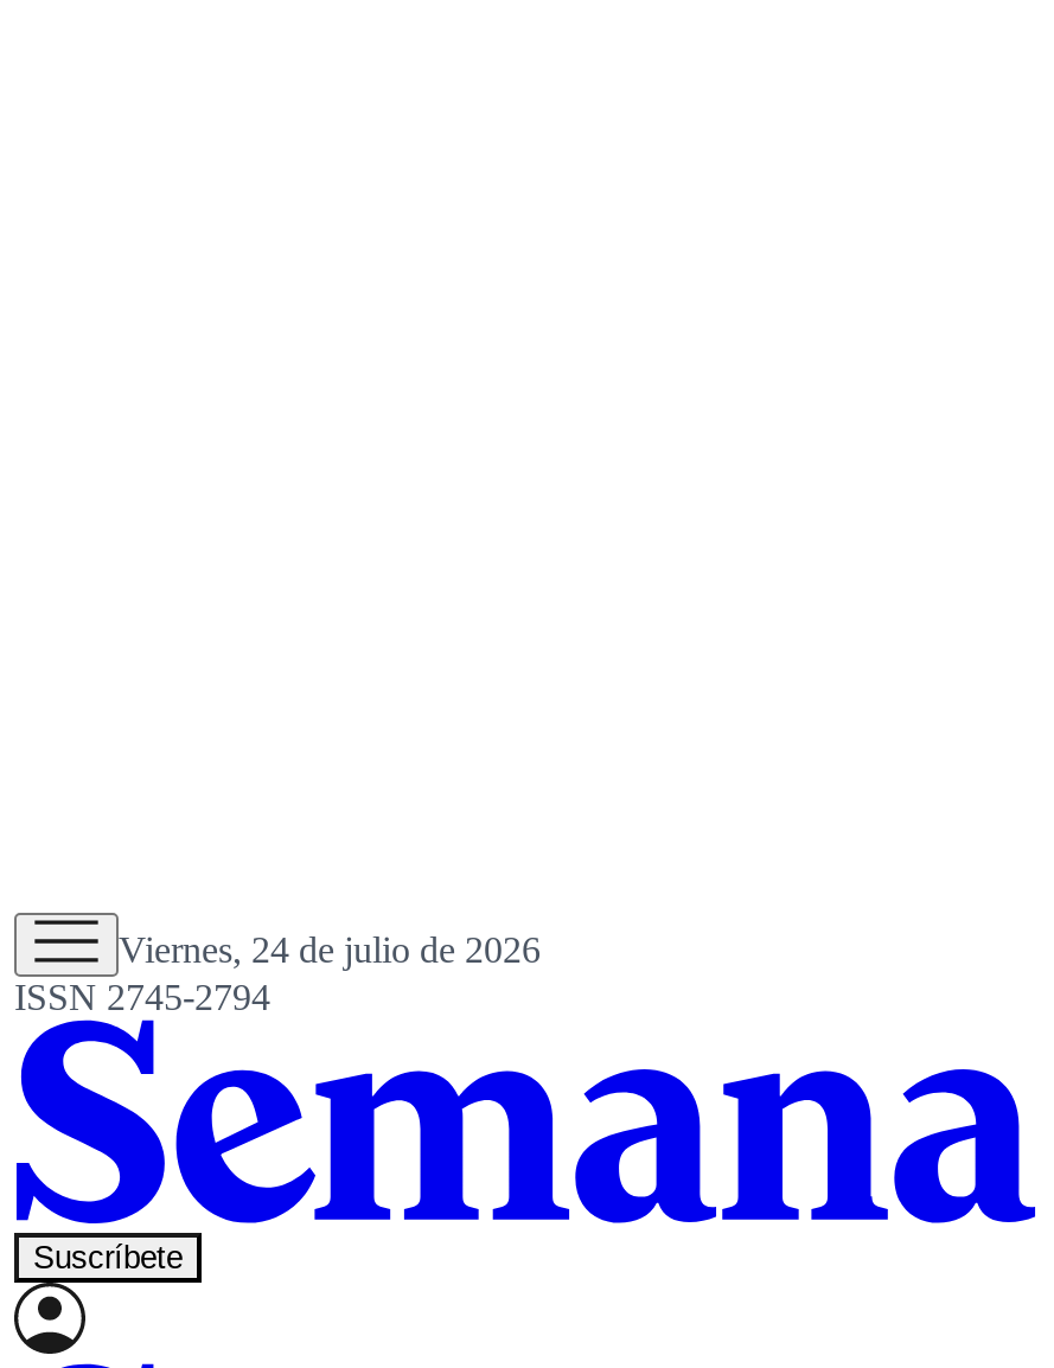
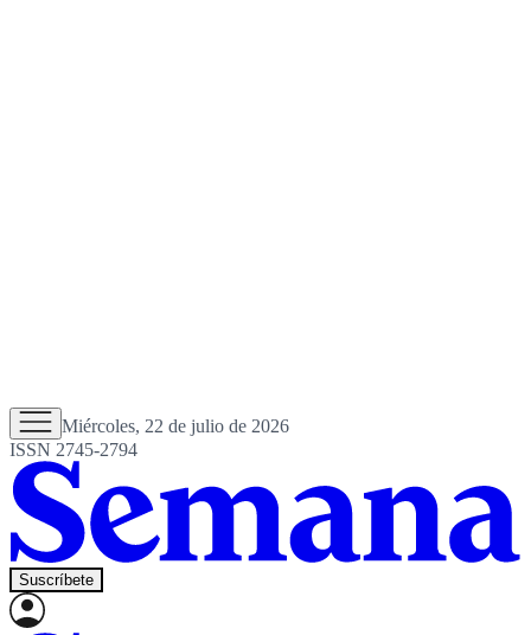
- Viernes, 24 de julio de 2026
+ Miércoles, 22 de julio de 2026
